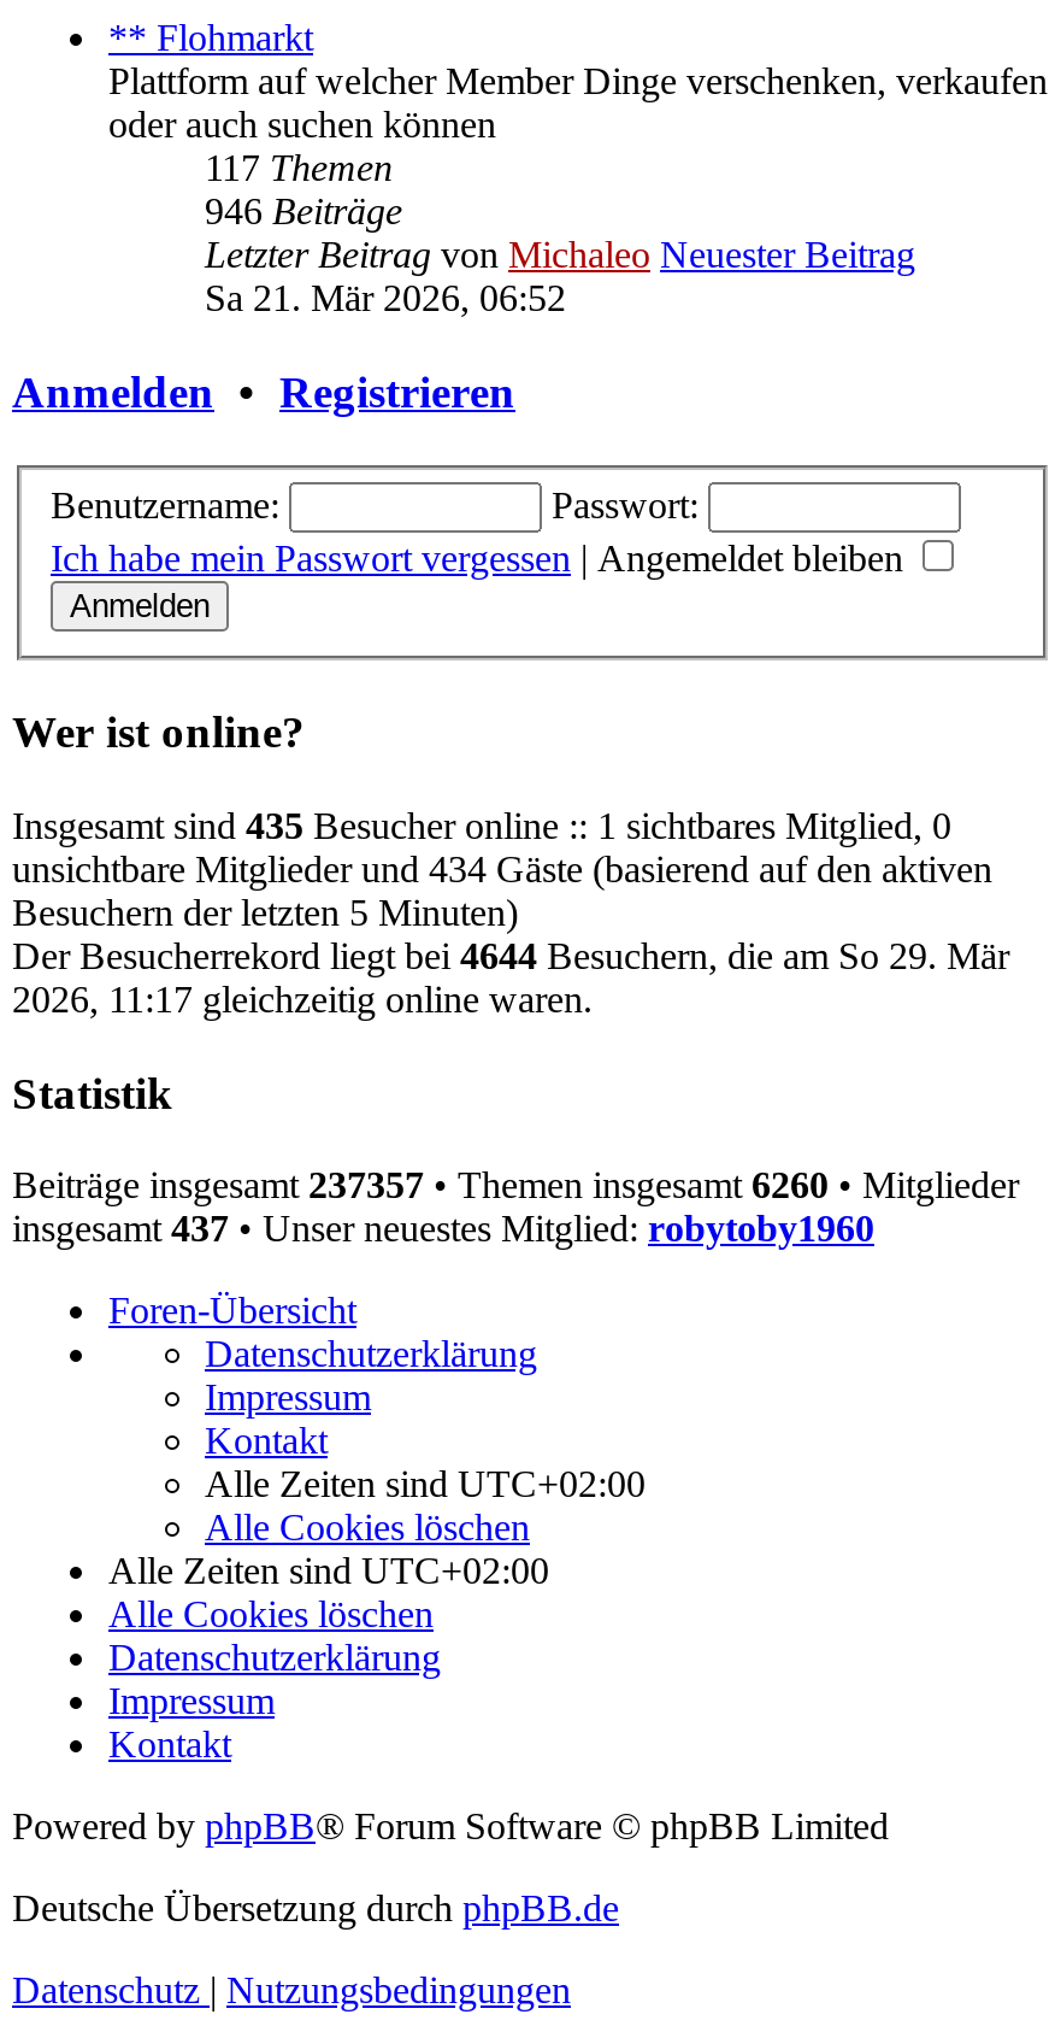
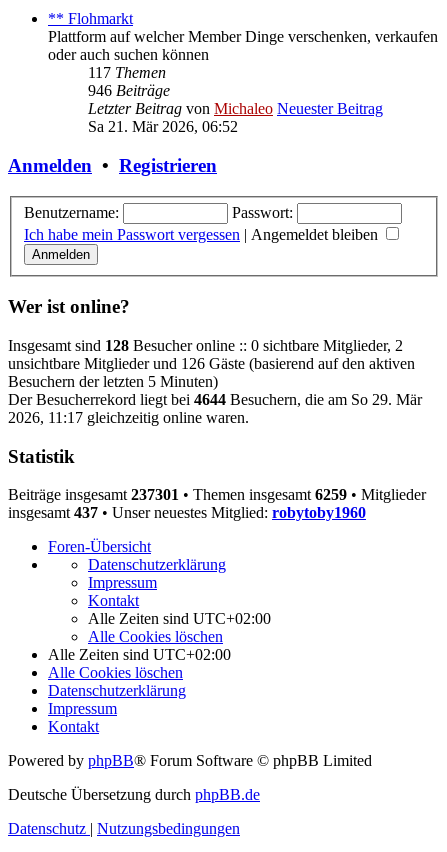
- Insgesamt sind 435 Besucher online :: 1 sichtbares Mitglied, 0
+ Insgesamt sind 128 Besucher online :: 0 sichtbare Mitglieder, 2

- unsichtbare Mitglieder und 434 Gäste (basierend auf den aktiven
+ unsichtbare Mitglieder und 126 Gäste (basierend auf den aktiven

- Beiträge insgesamt 237357 • Themen insgesamt 6260 • Mitglieder
+ Beiträge insgesamt 237301 • Themen insgesamt 6259 • Mitglieder
